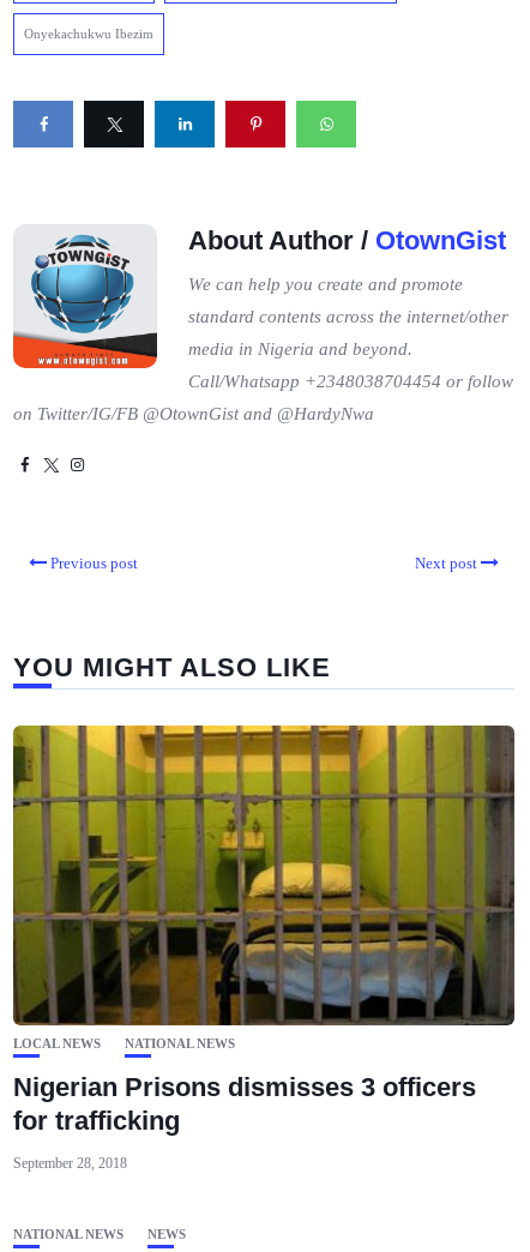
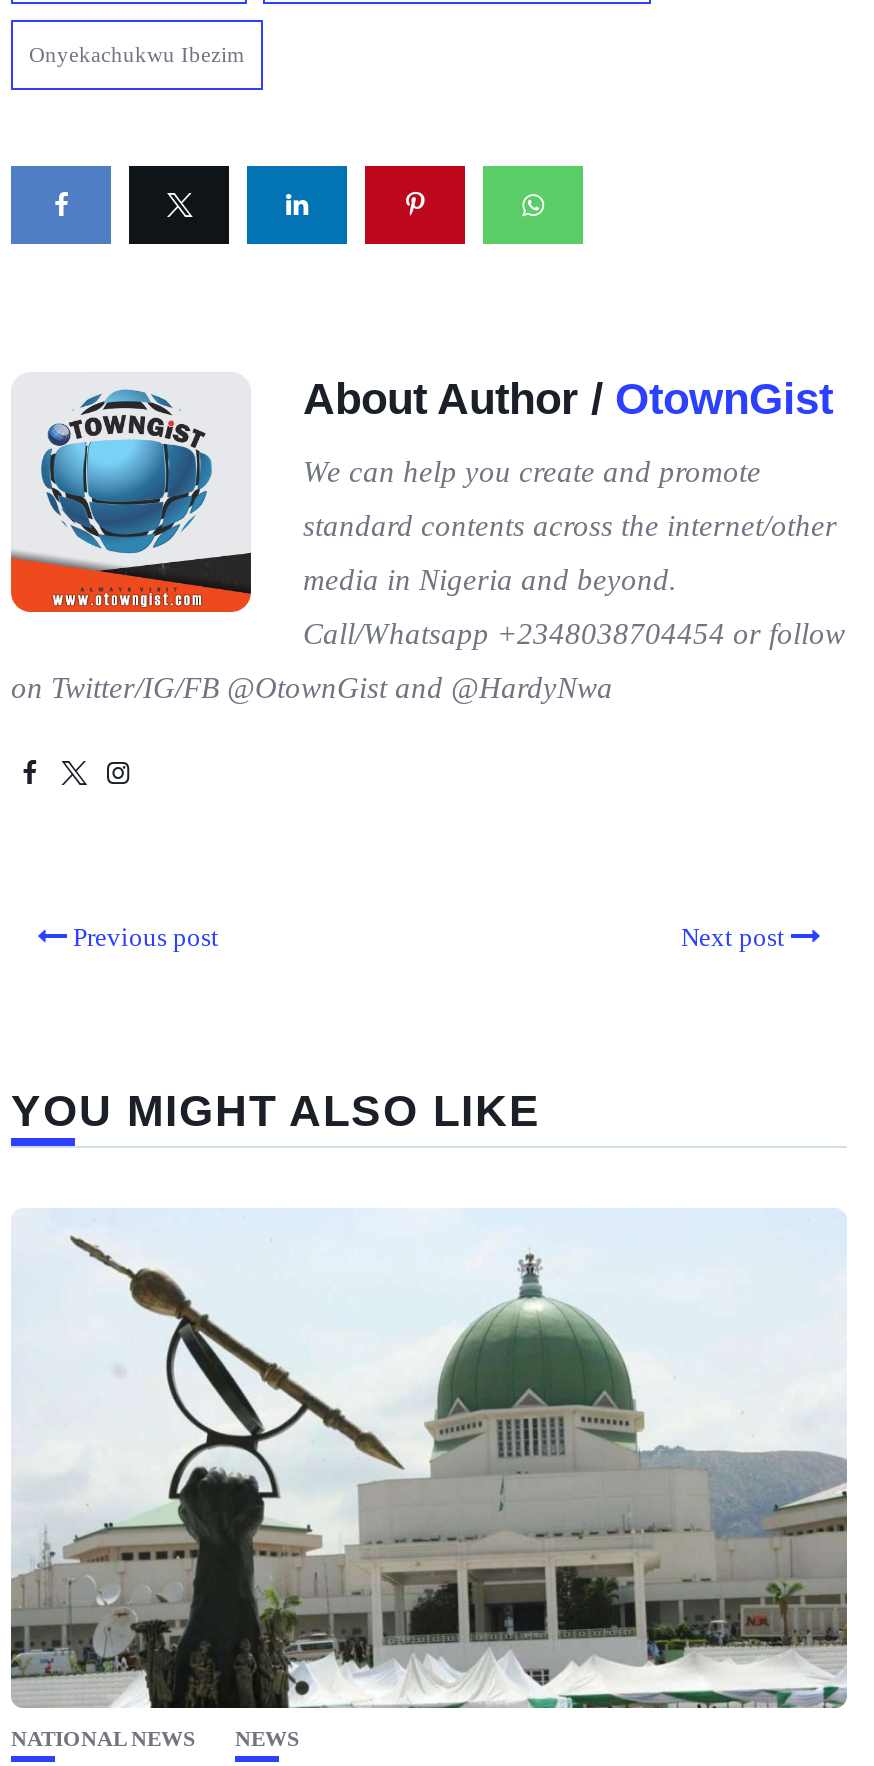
- [image]
+ [image]

- LOCAL NEWS
- NATIONAL NEWS
- Nigerian Prisons dismisses 3 officers
- for trafficking
- September 28, 2018
